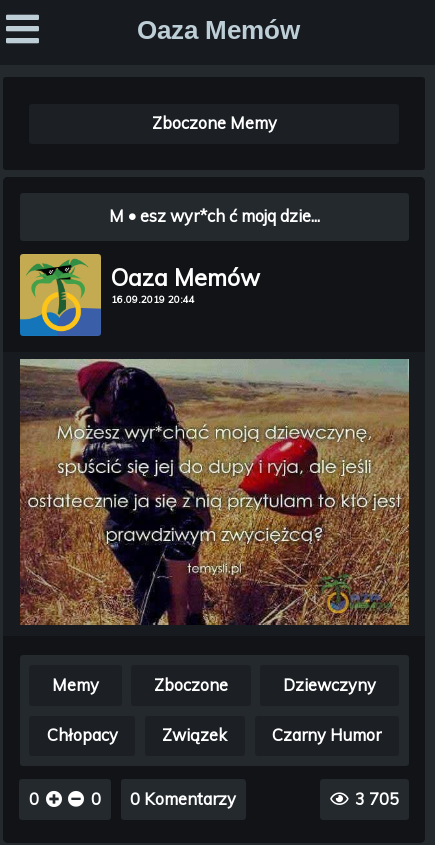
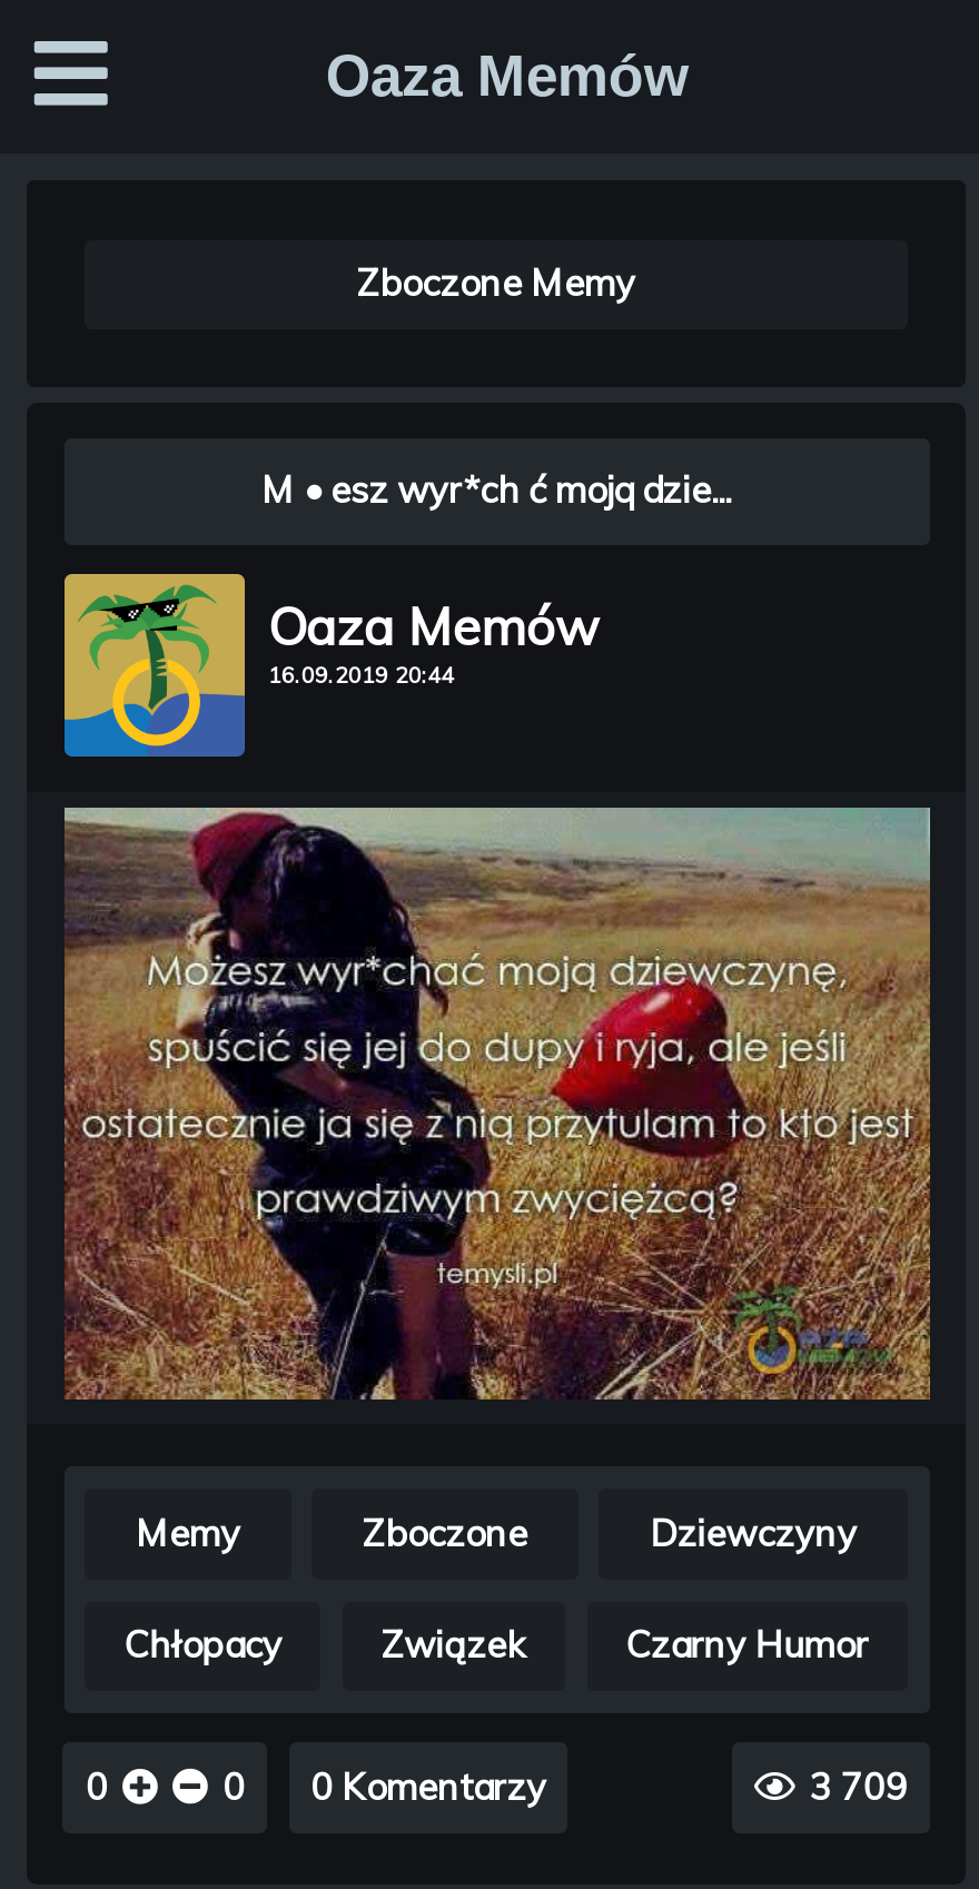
- 3 705
+ 3 709
